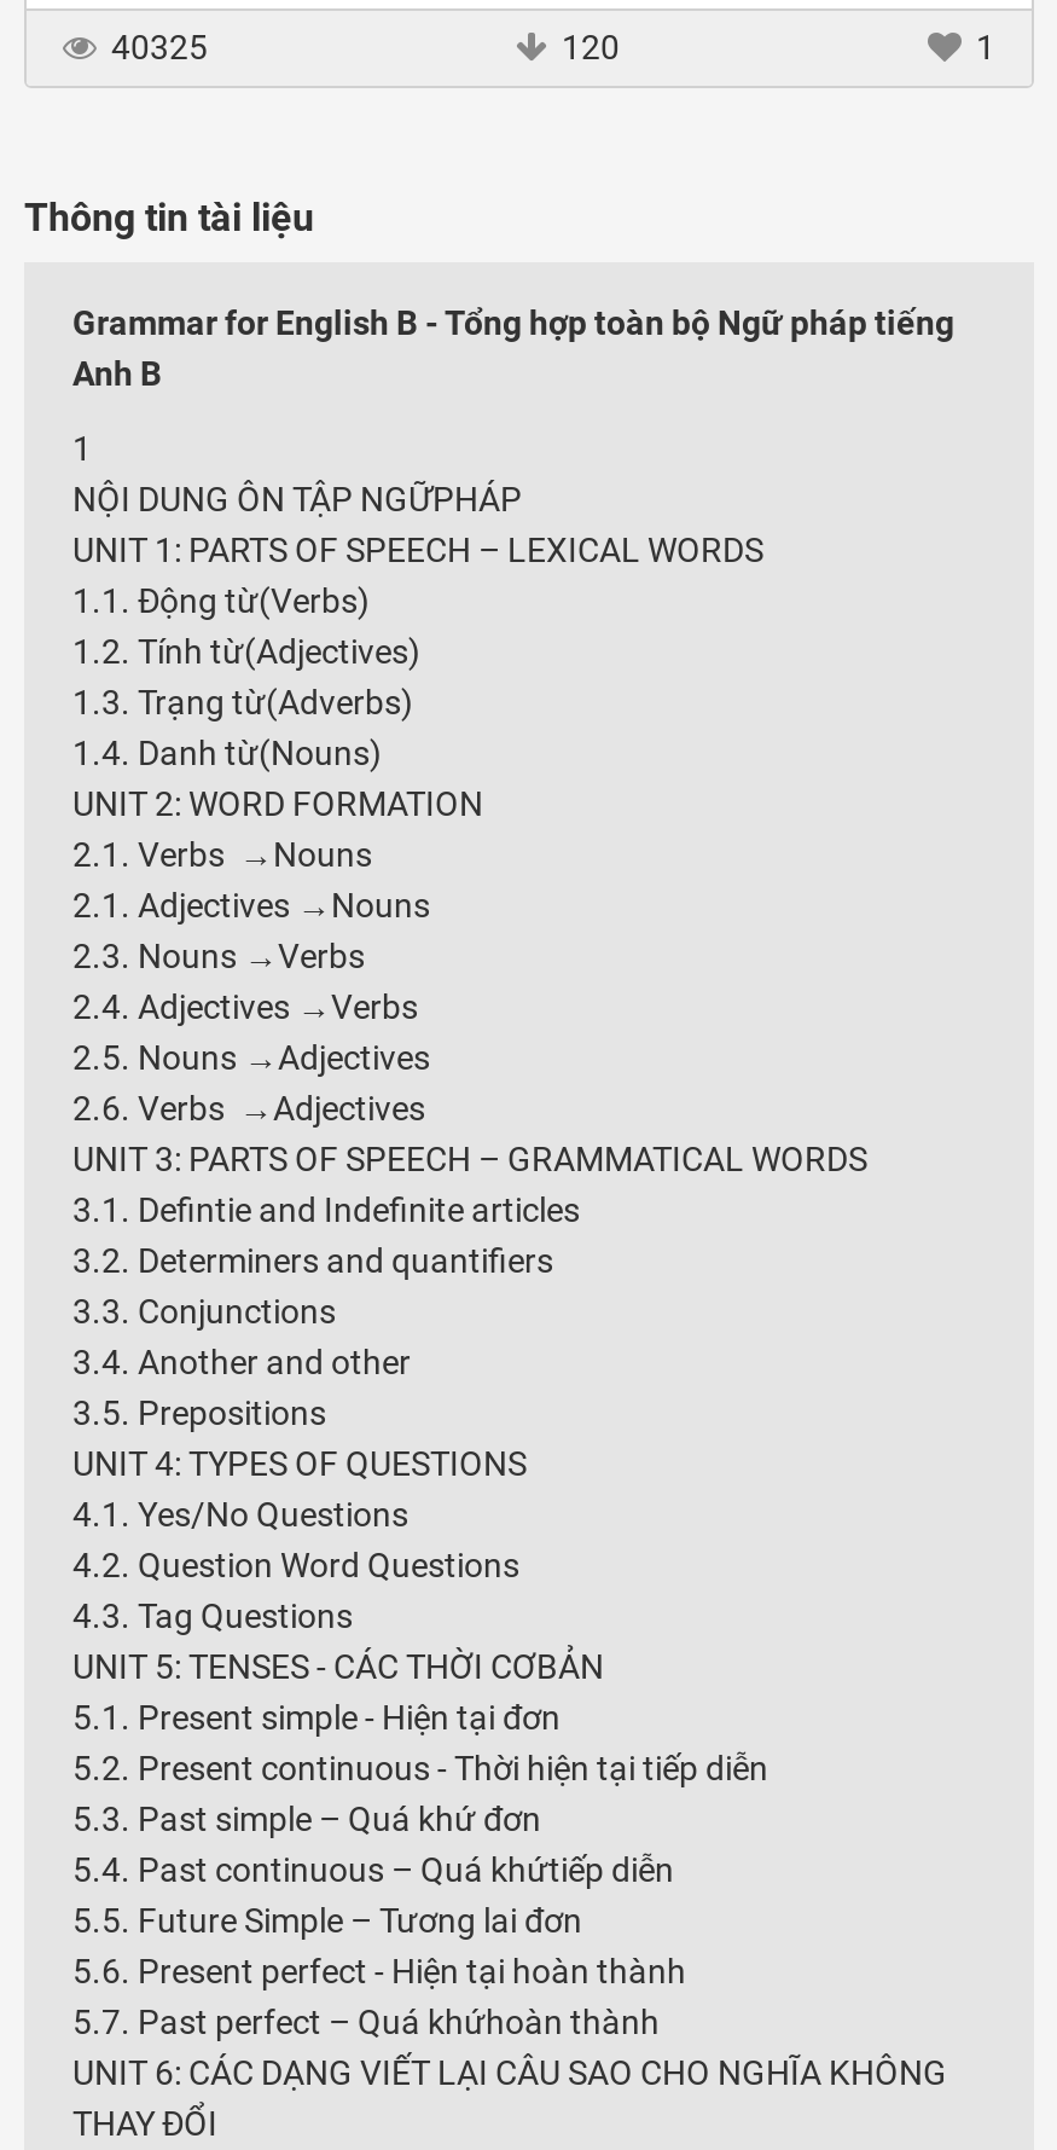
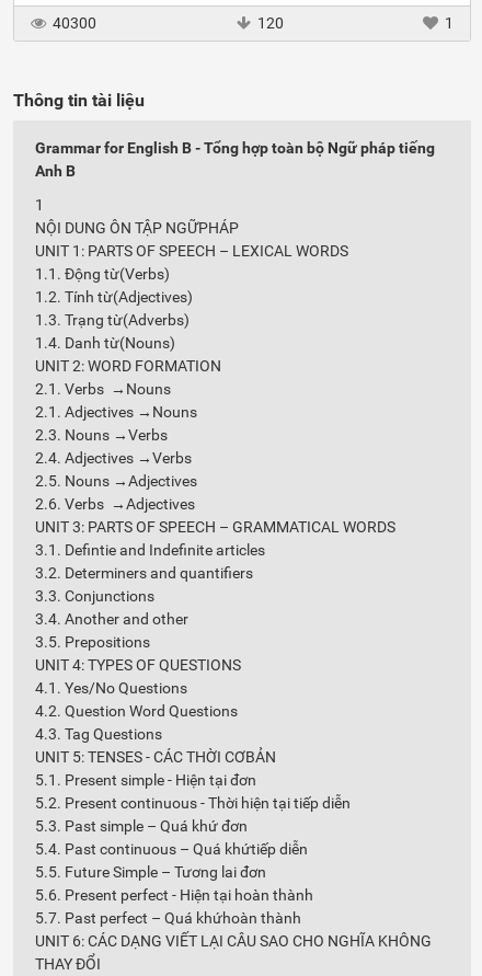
- 40325
+ 40300
